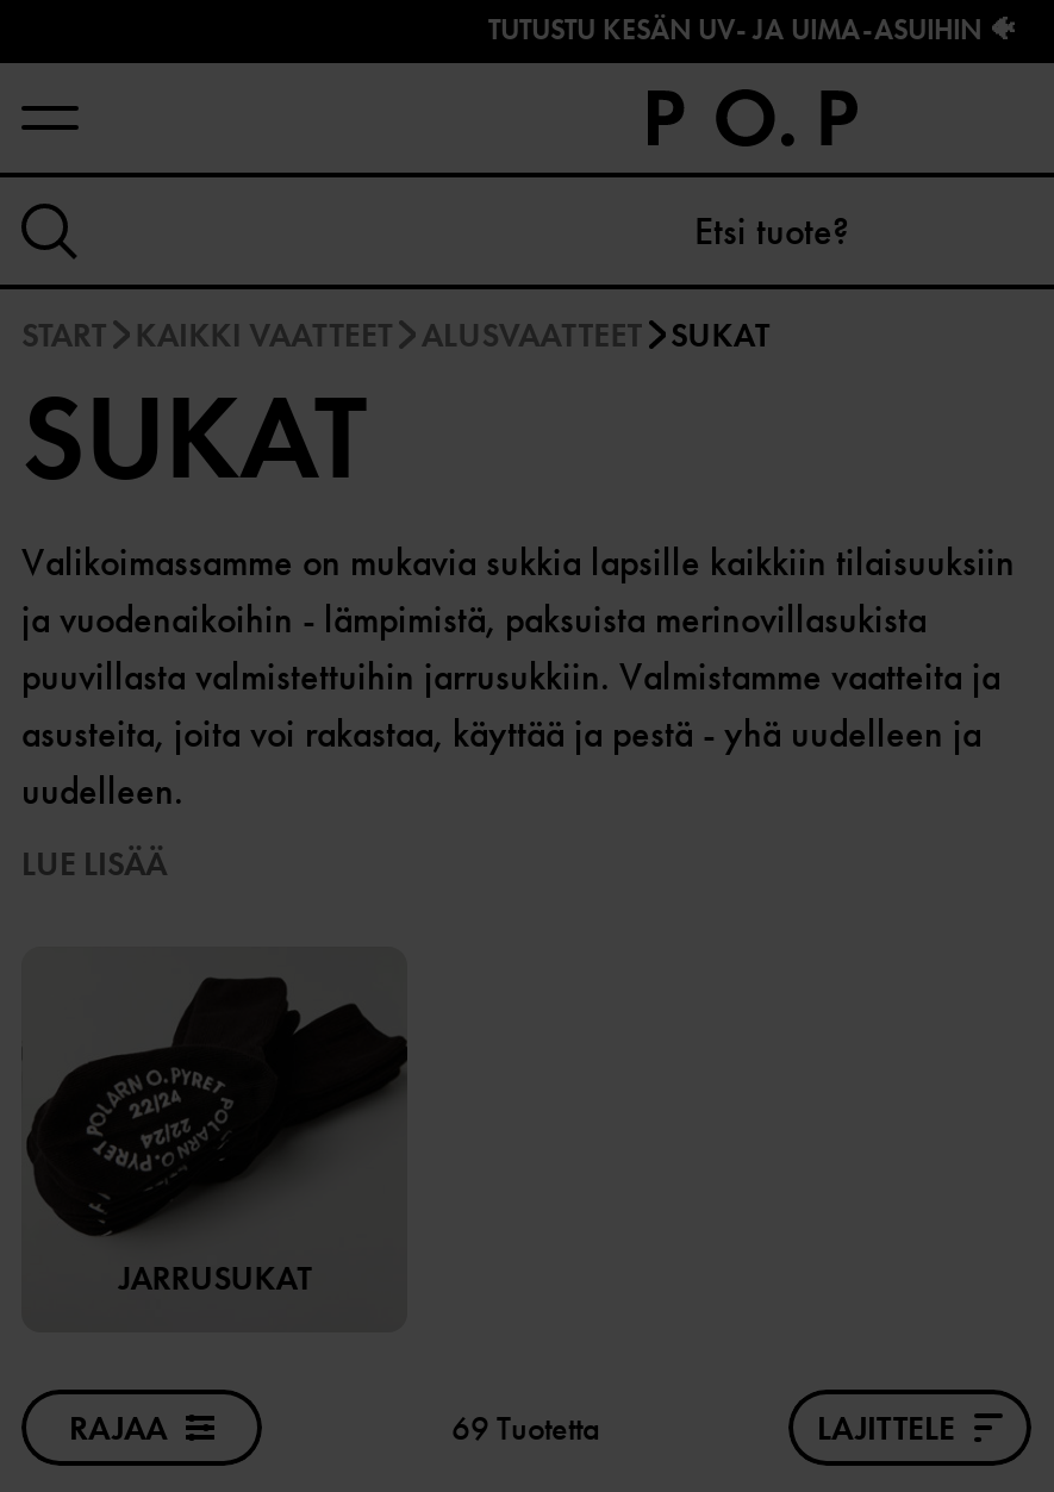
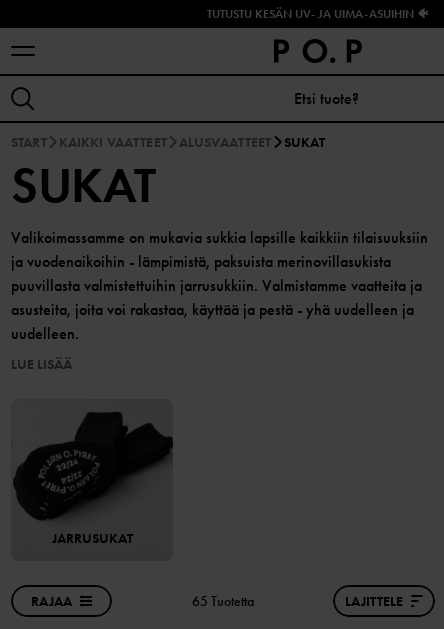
- 69 Tuotetta
+ 65 Tuotetta
